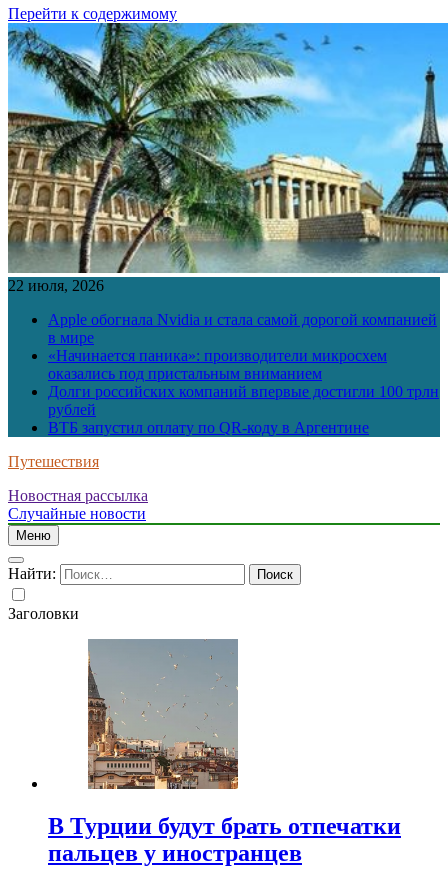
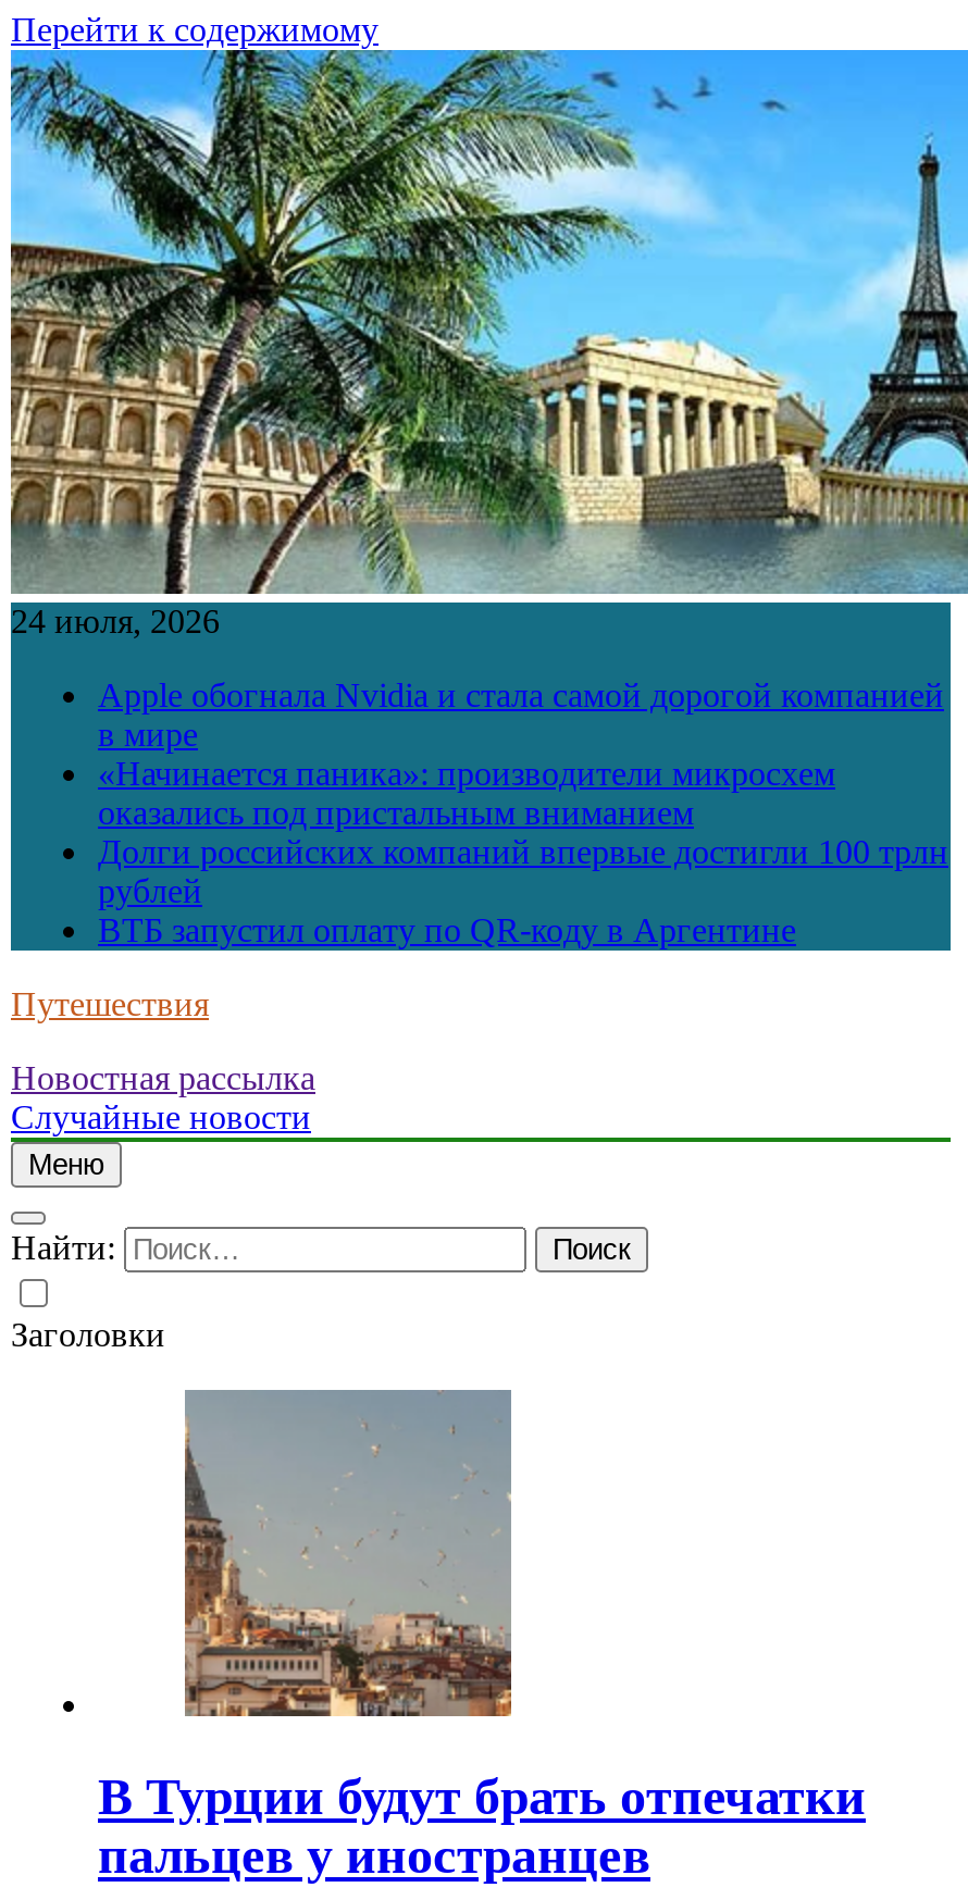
- 22 июля, 2026
+ 24 июля, 2026
